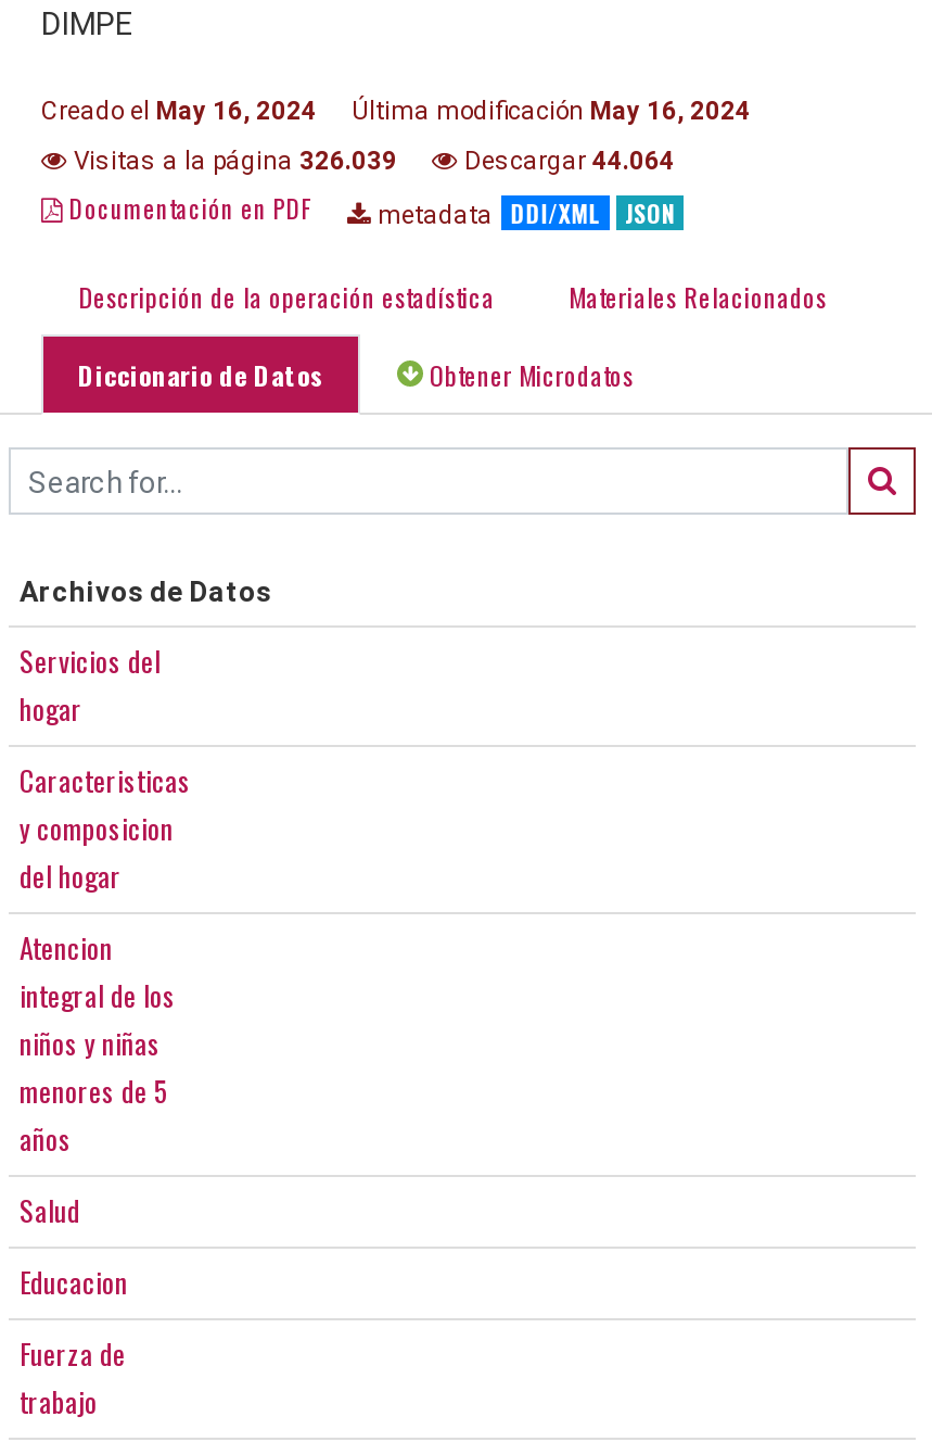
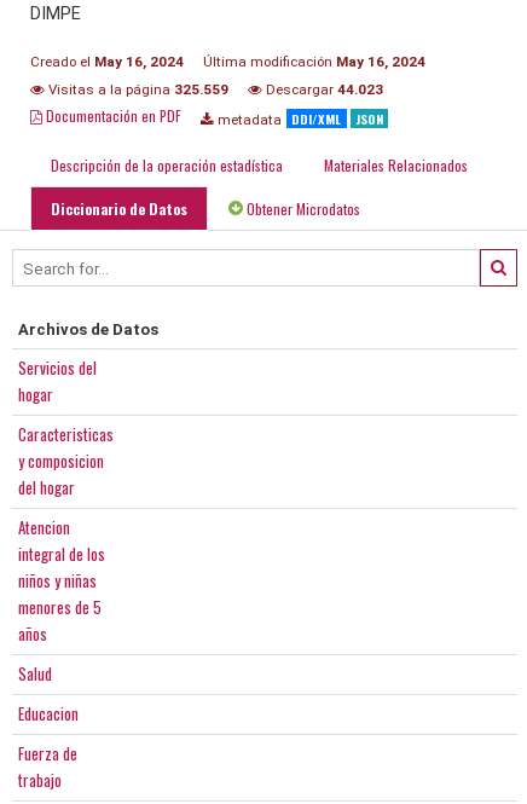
- Visitas a la página 326.039
+ Visitas a la página 325.559

- Descargar 44.064
+ Descargar 44.023
